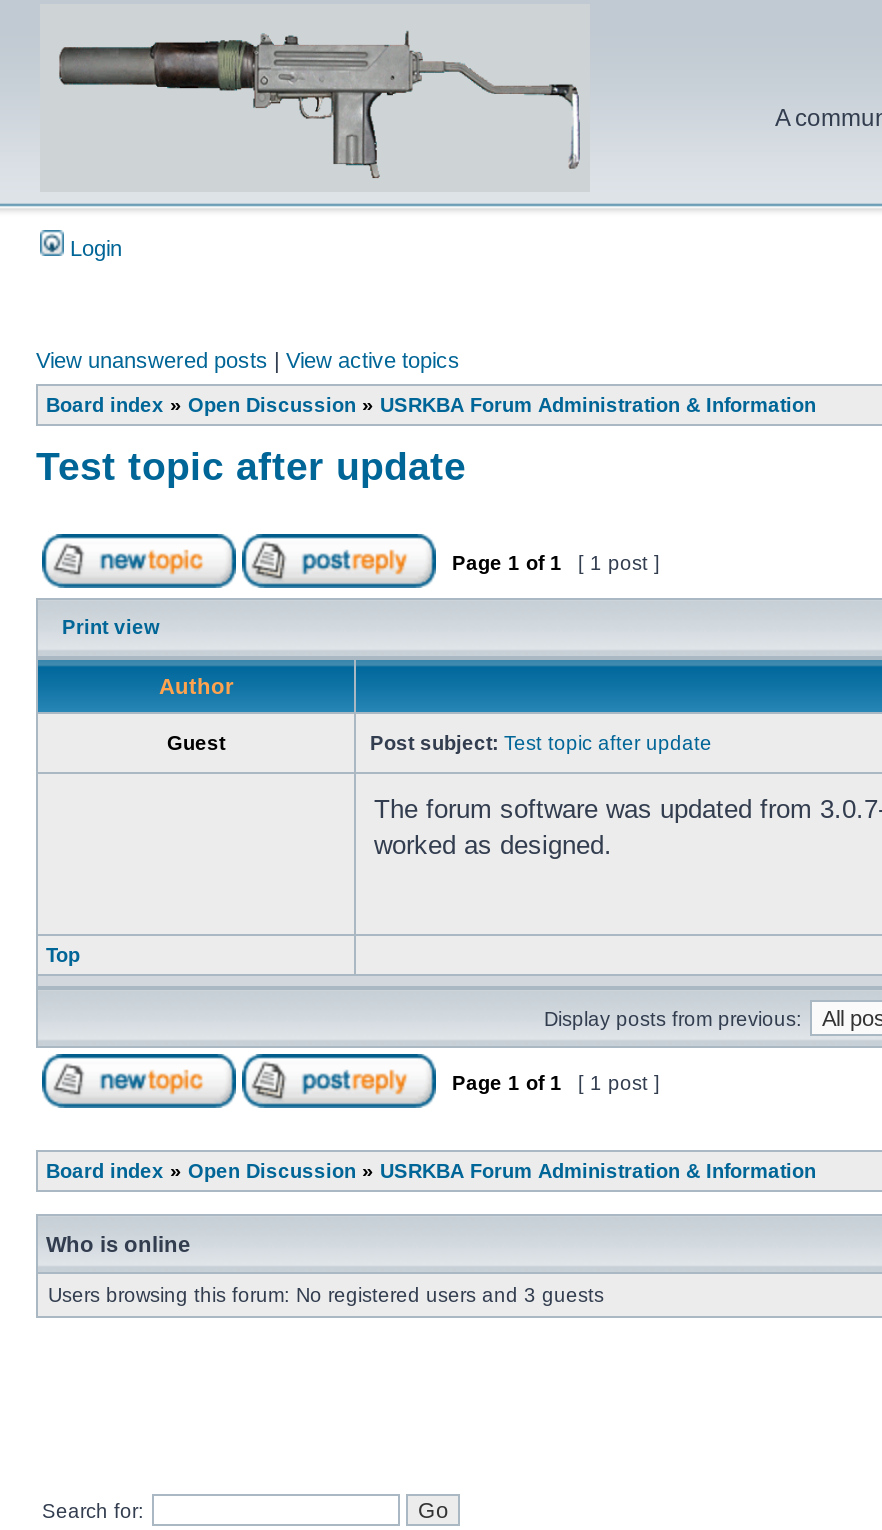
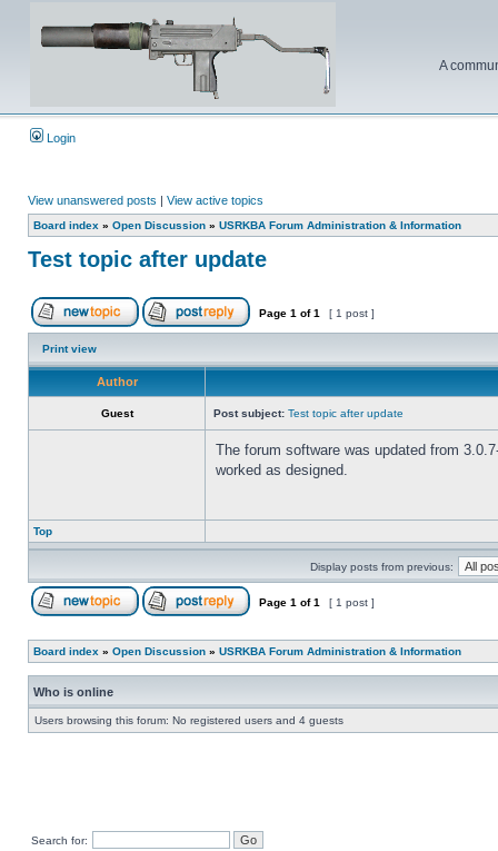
- Users browsing this forum: No registered users and 3 guests
+ Users browsing this forum: No registered users and 4 guests
